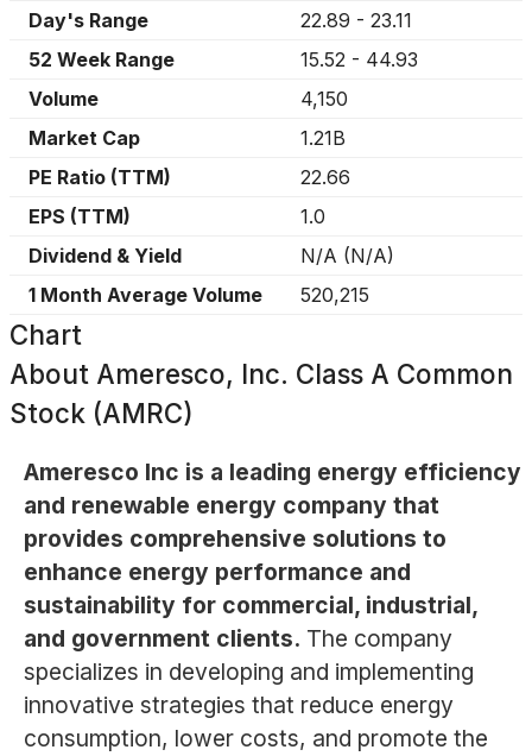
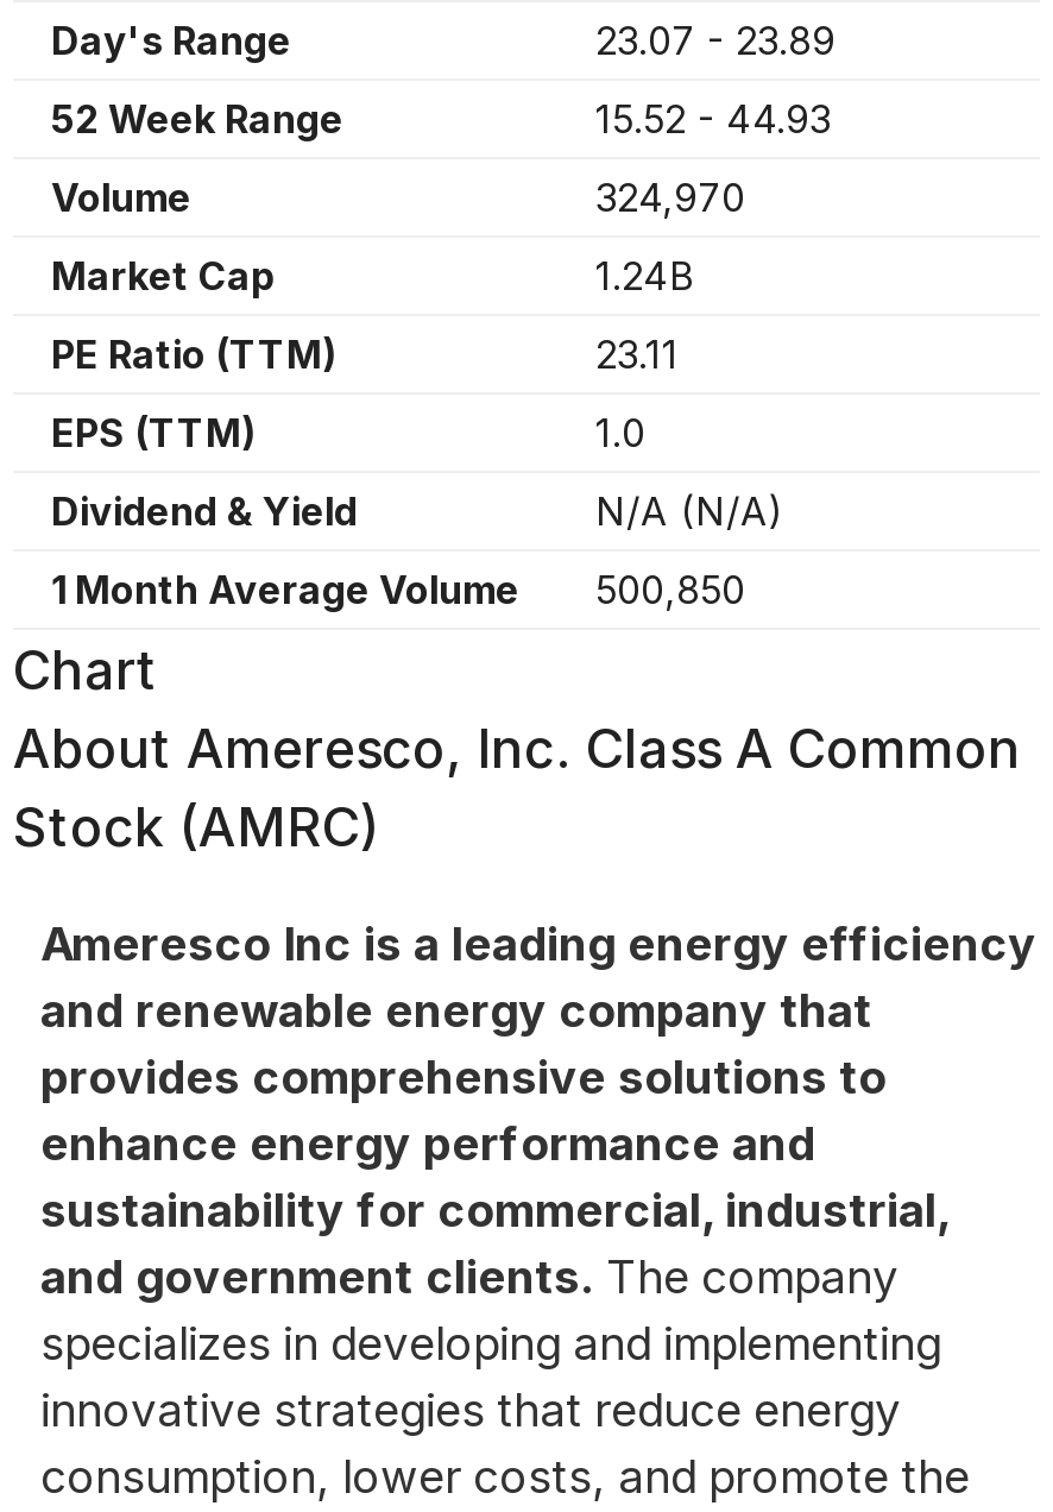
- 22.89 - 23.11
+ 23.07 - 23.89

- 4,150
+ 324,970

- 1.21B
+ 1.24B

- 22.66
+ 23.11

- 1 Month Average Volume 520,215
+ 1 Month Average Volume 500,850
